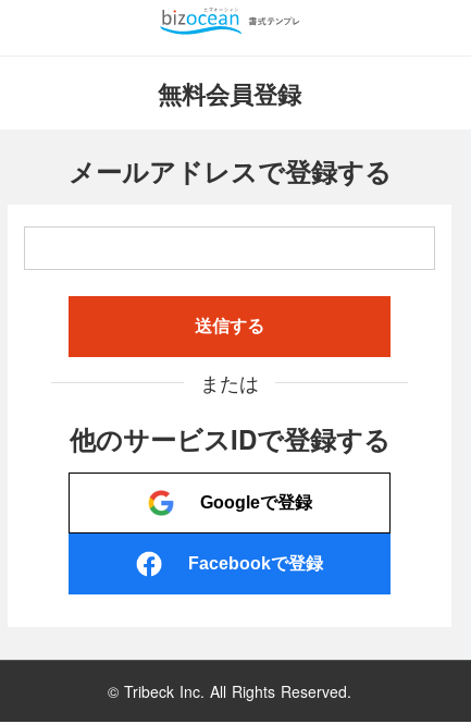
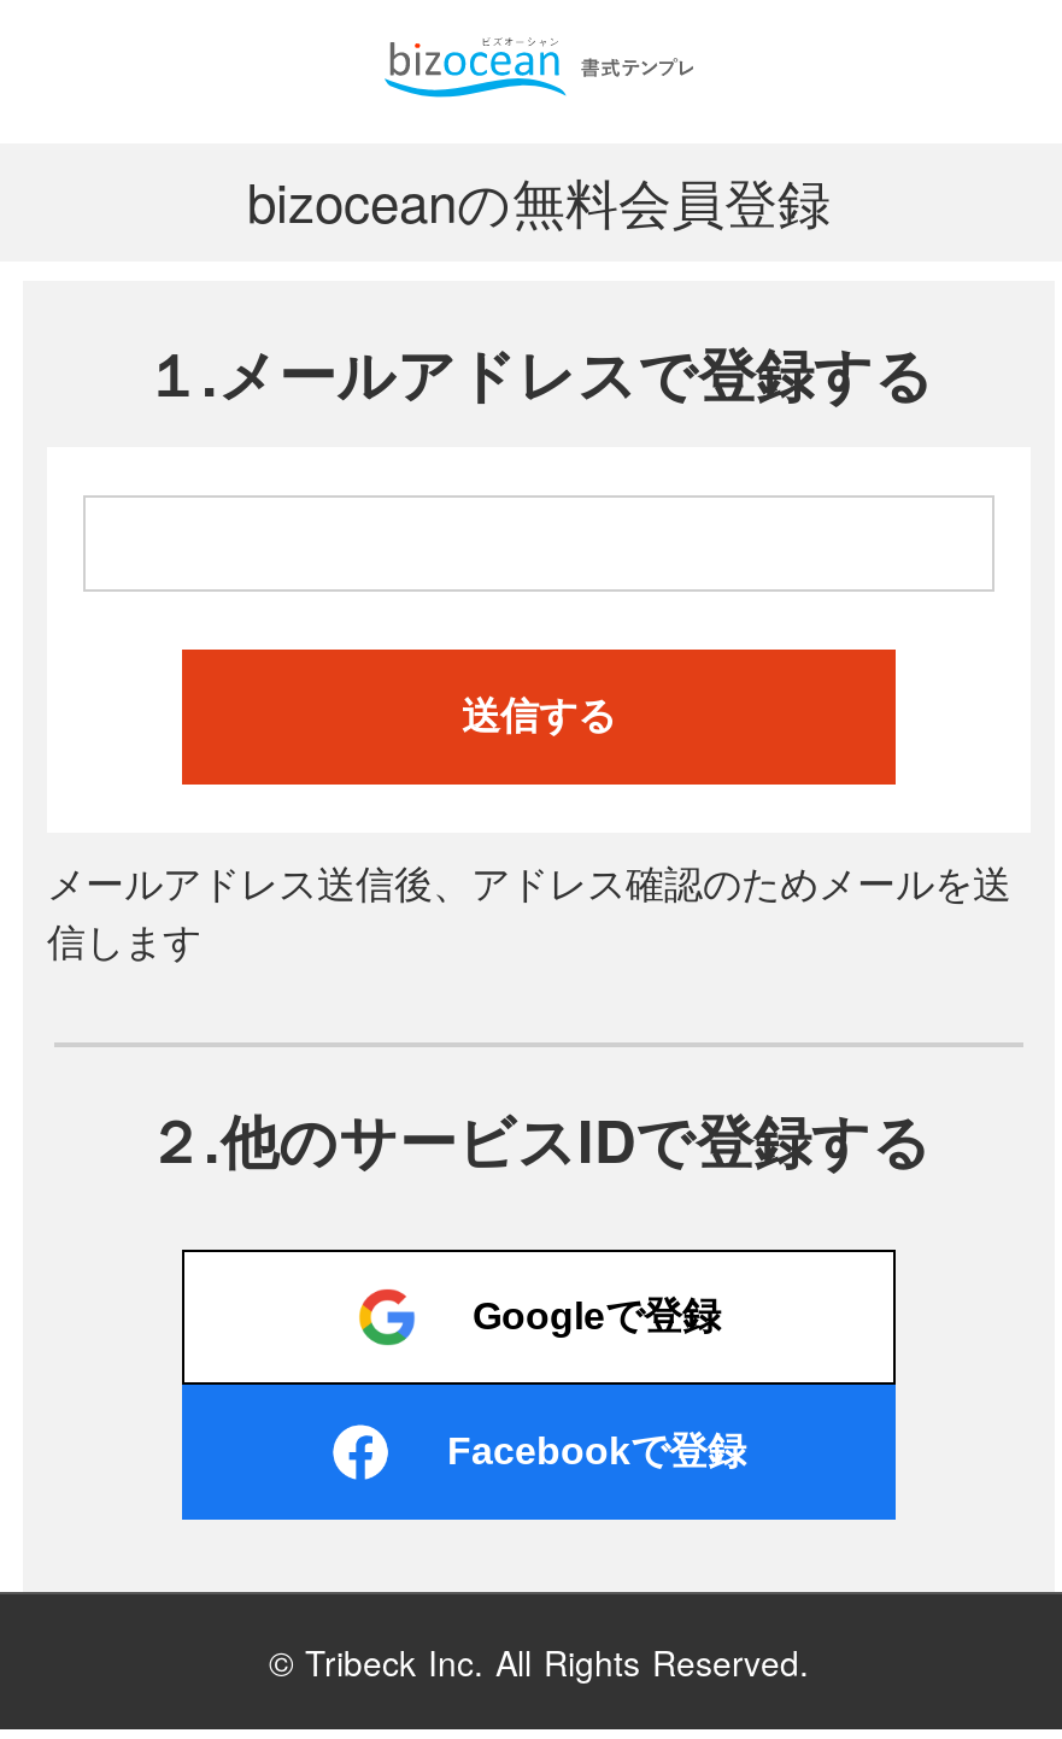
- 無料会員登録
+ bizoceanの無料会員登録

- メールアドレスで登録する
+ １.メールアドレスで登録する

- または
+ メールアドレス送信後、アドレス確認のためメールを送
+ 信します

- 他のサービスIDで登録する
+ ２.他のサービスIDで登録する

moved down: Googleで登録 | Facebookで登録
